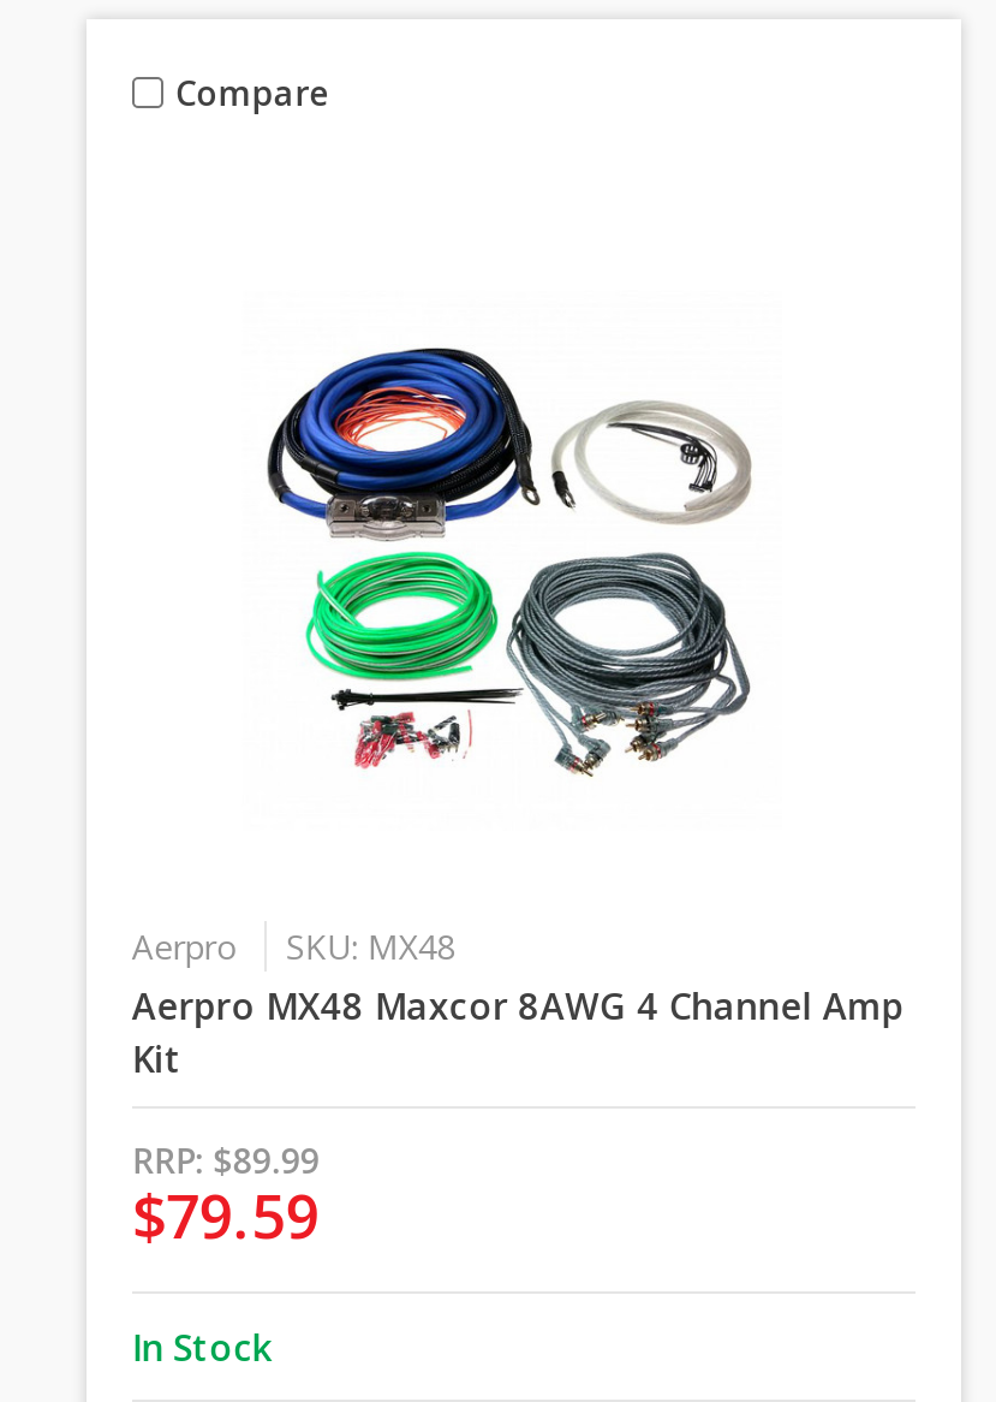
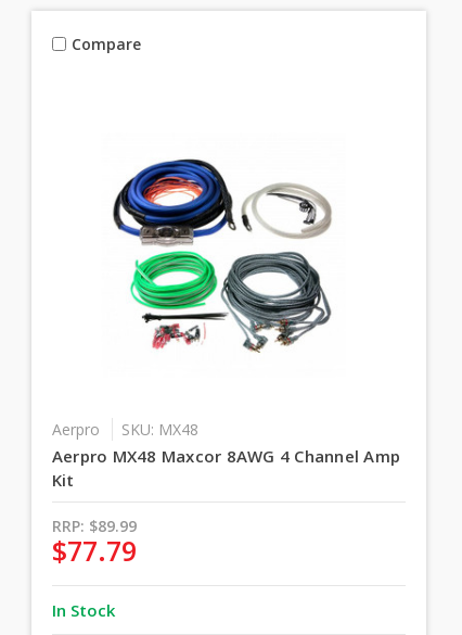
- $79.59
+ $77.79
